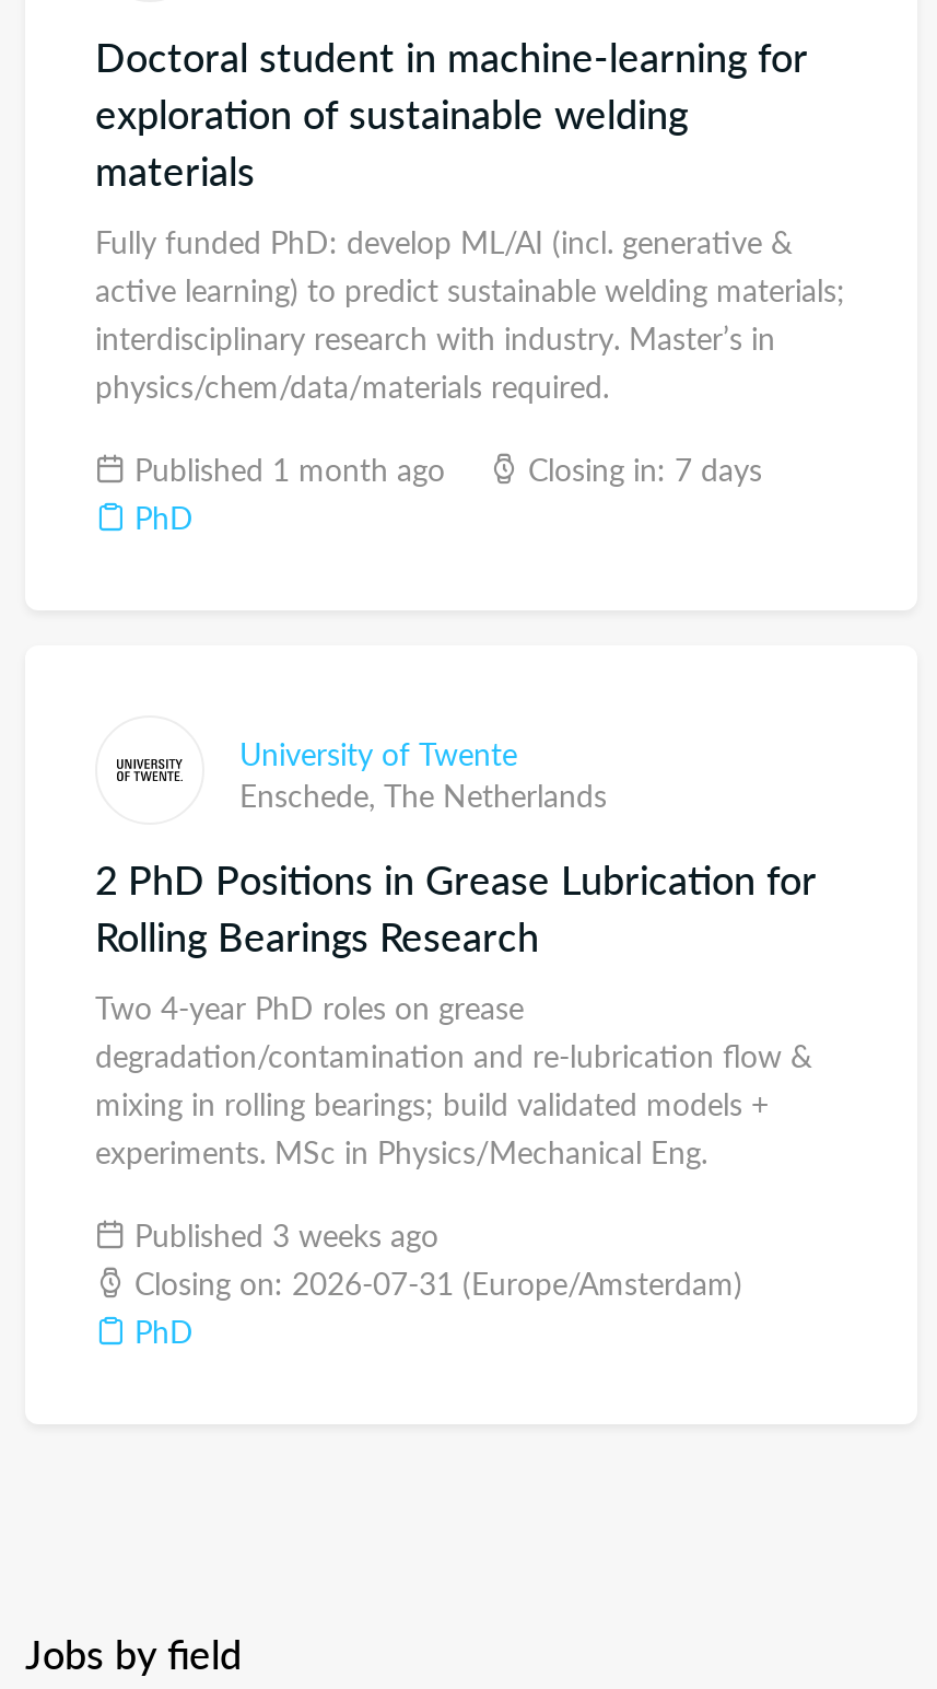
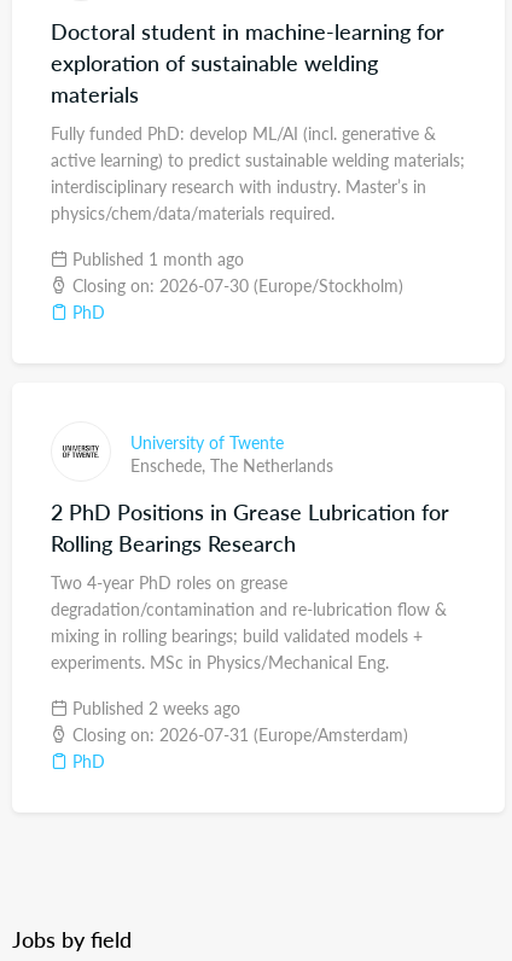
- Closing in: 7 days
+ Closing on: 2026-07-30 (Europe/Stockholm)

- Published 3 weeks ago
+ Published 2 weeks ago
